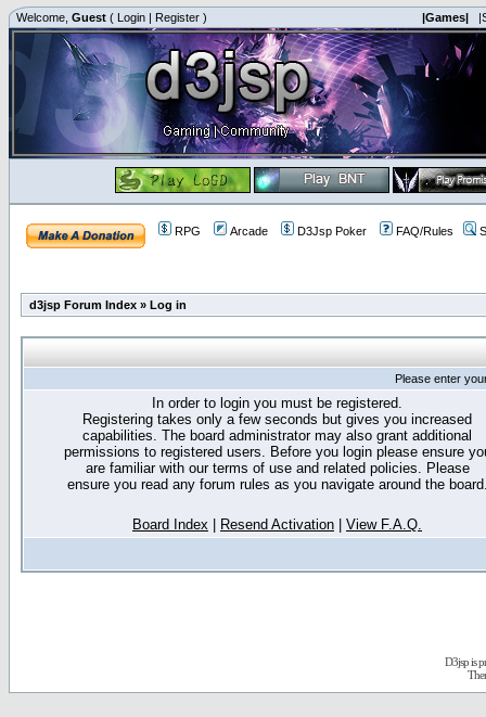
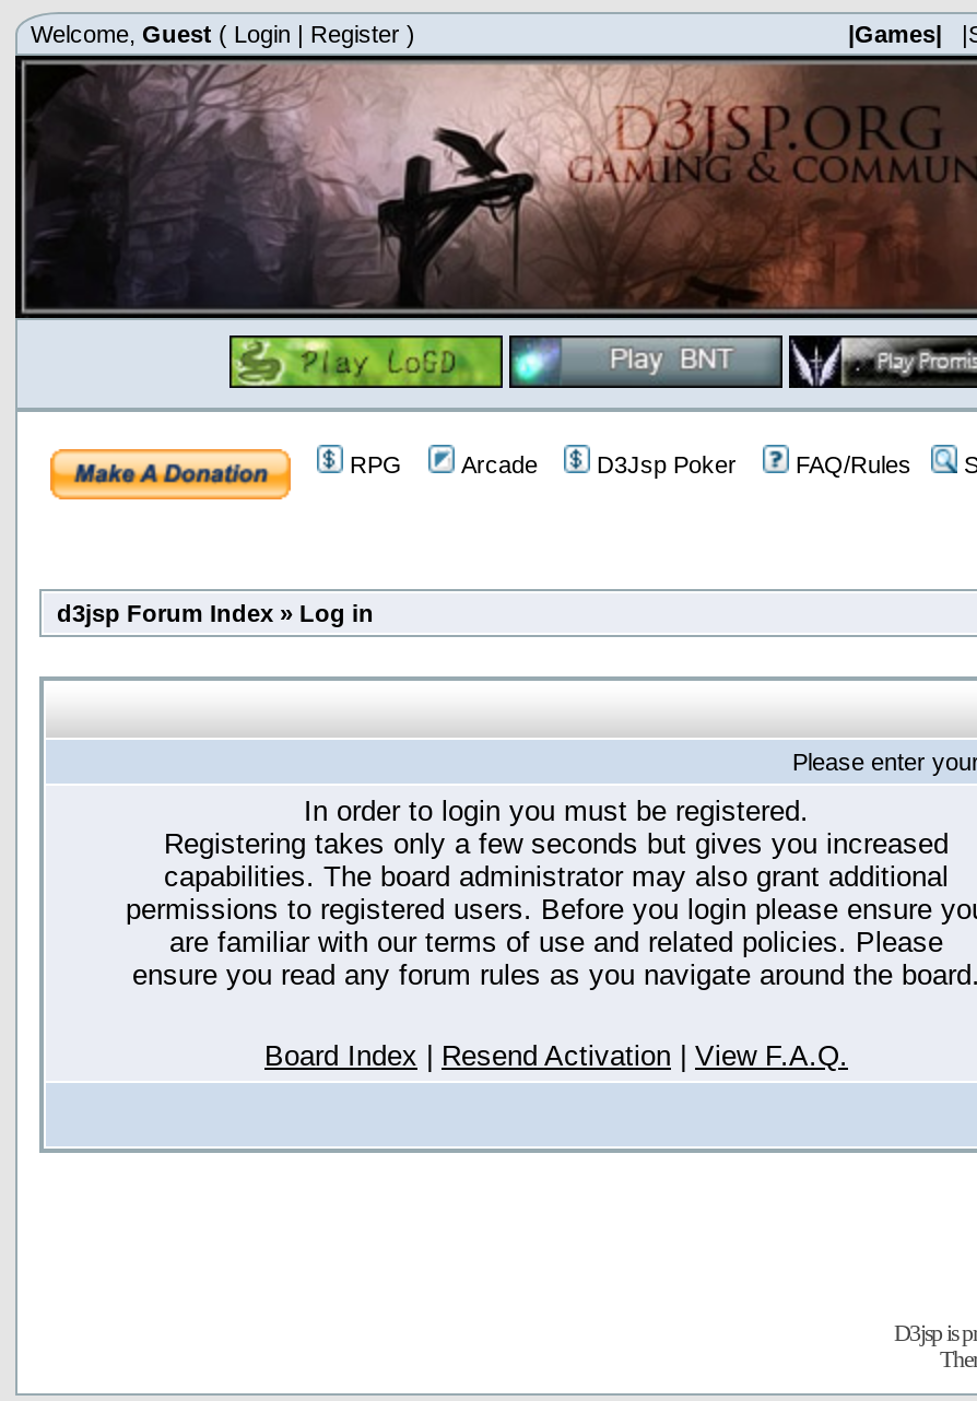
- [image]
+ [image]
